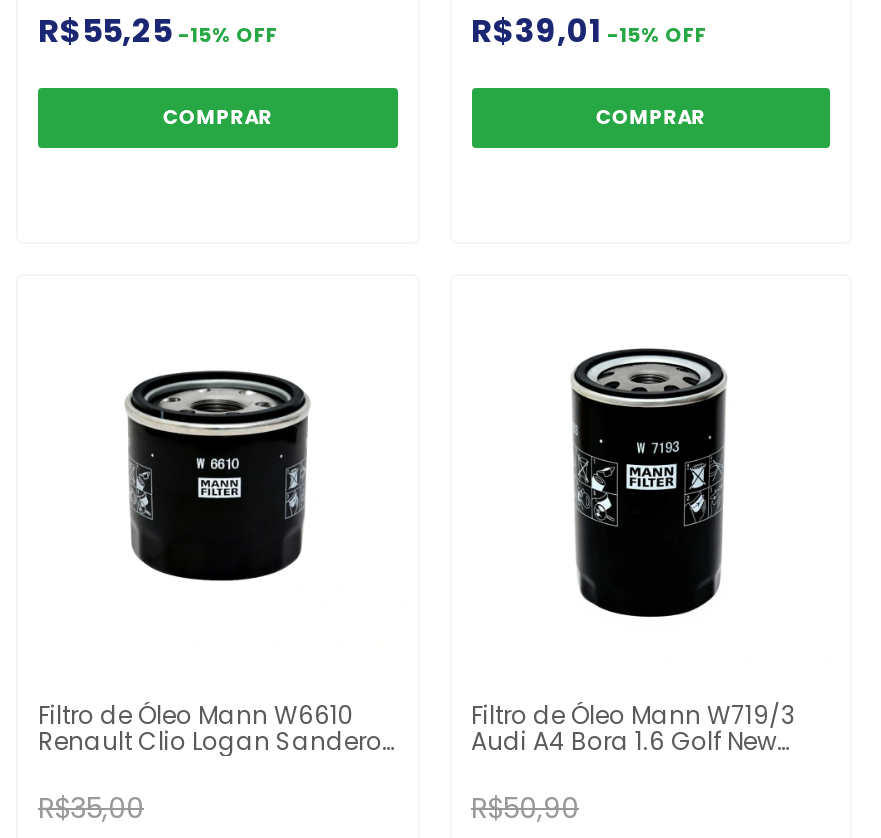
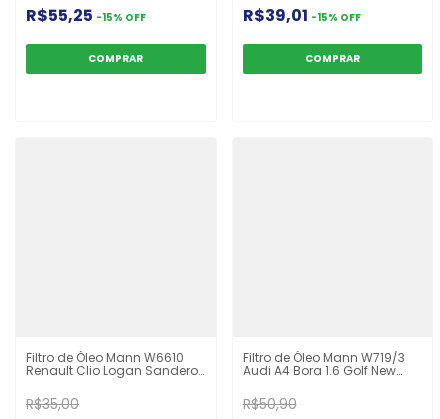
- [image]

- [image]
